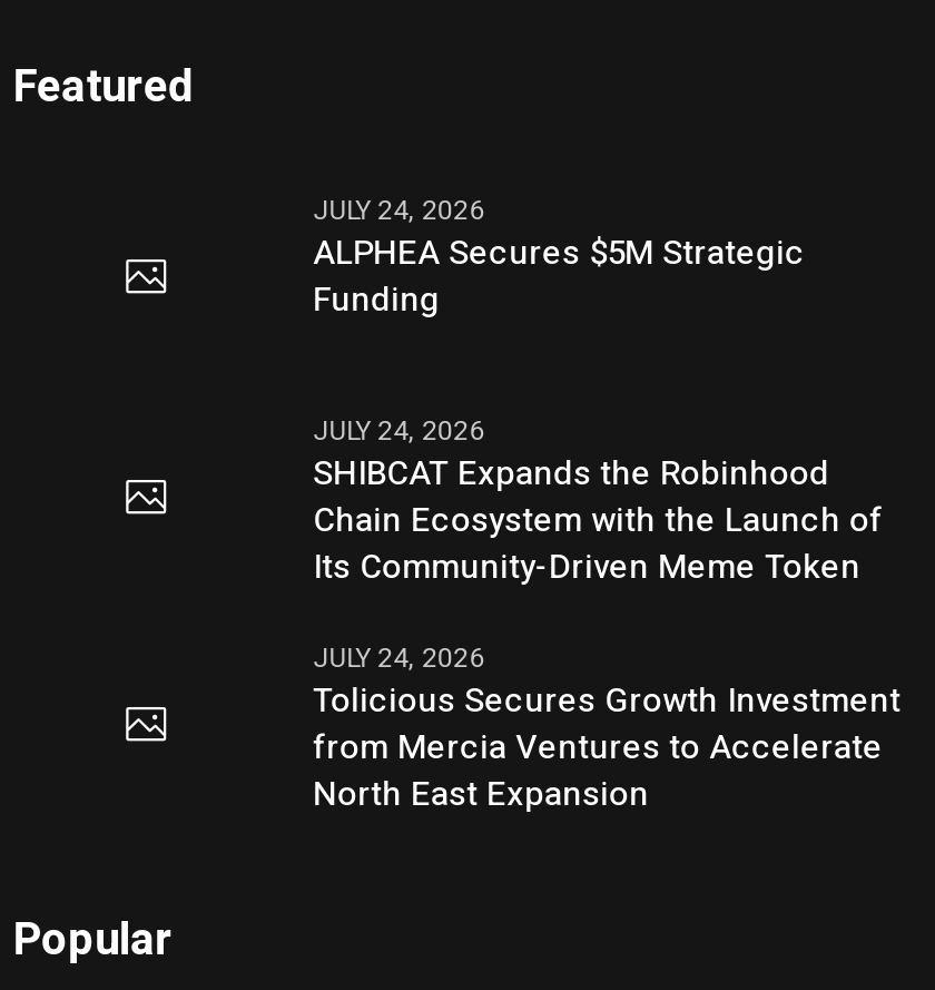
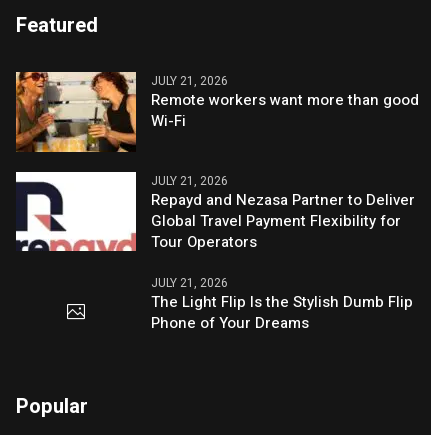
+ [image]

+ [image]

- JULY 24, 2026
- ALPHEA Secures $5M Strategic
- Funding
+ JULY 21, 2026
+ Remote workers want more than good
+ Wi-Fi

- JULY 24, 2026
- SHIBCAT Expands the Robinhood
- Chain Ecosystem with the Launch of
- Its Community-Driven Meme Token
+ JULY 21, 2026
+ Repayd and Nezasa Partner to Deliver
+ Global Travel Payment Flexibility for
+ Tour Operators

- JULY 24, 2026
- Tolicious Secures Growth Investment
- from Mercia Ventures to Accelerate
- North East Expansion
+ JULY 21, 2026
+ The Light Flip Is the Stylish Dumb Flip
+ Phone of Your Dreams
